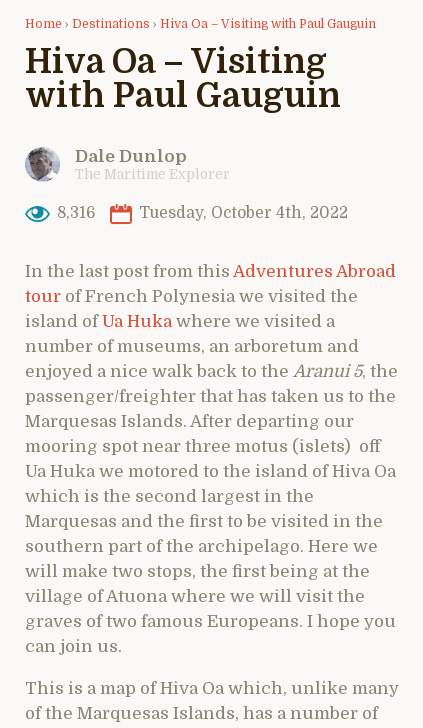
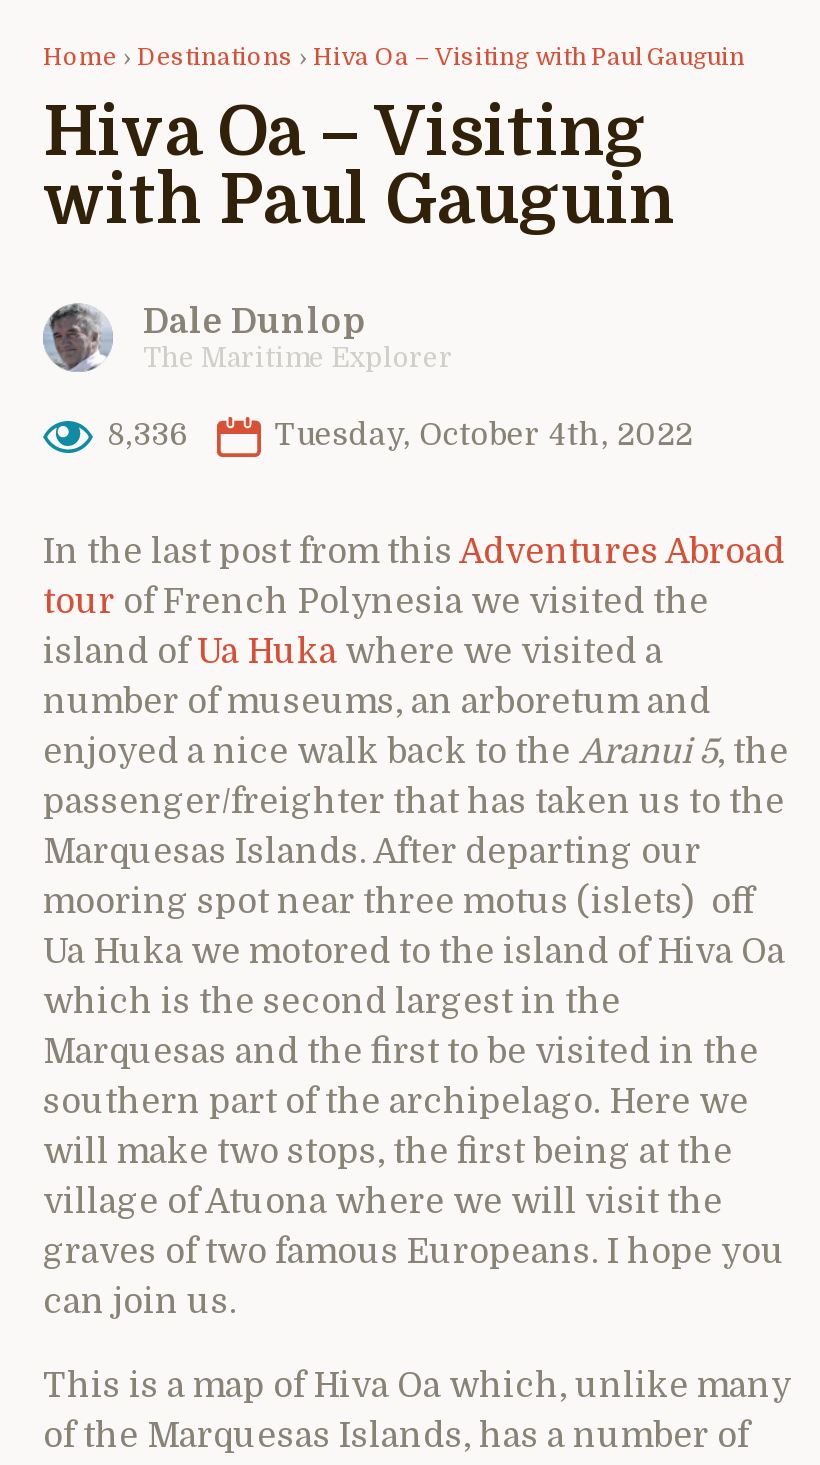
- 8,316
+ 8,336
